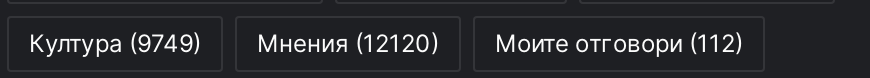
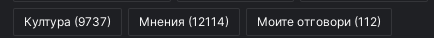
- Култура (9749)
+ Култура (9737)

- Мнения (12120)
+ Мнения (12114)
